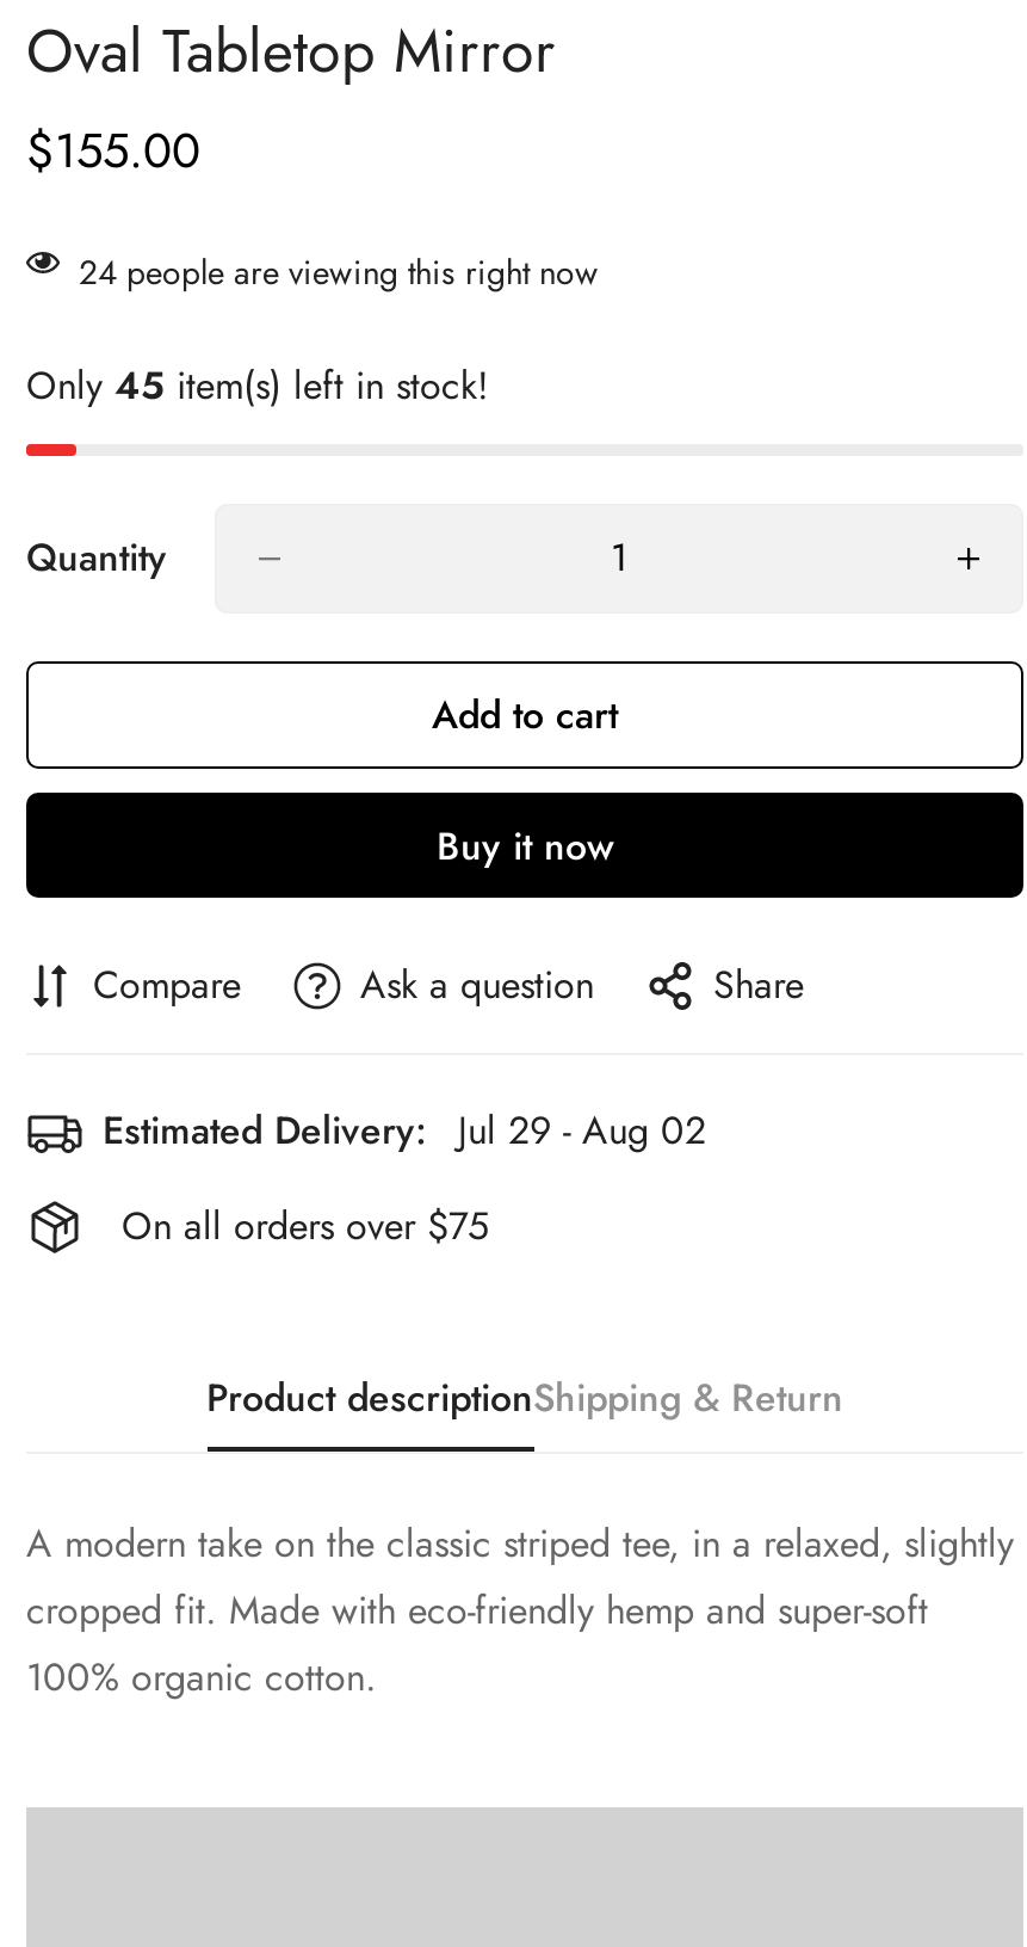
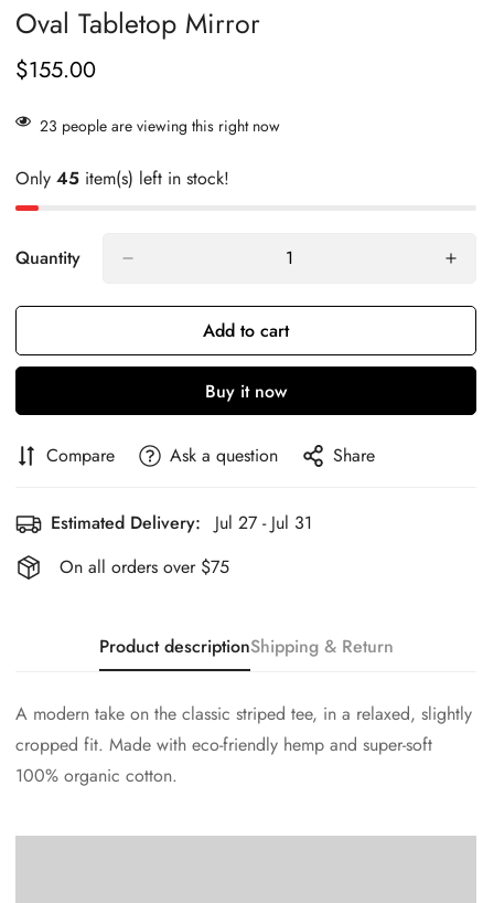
- 24 people are viewing this right now
+ 23 people are viewing this right now

- Estimated Delivery: Jul 29 - Aug 02
+ Estimated Delivery: Jul 27 - Jul 31
